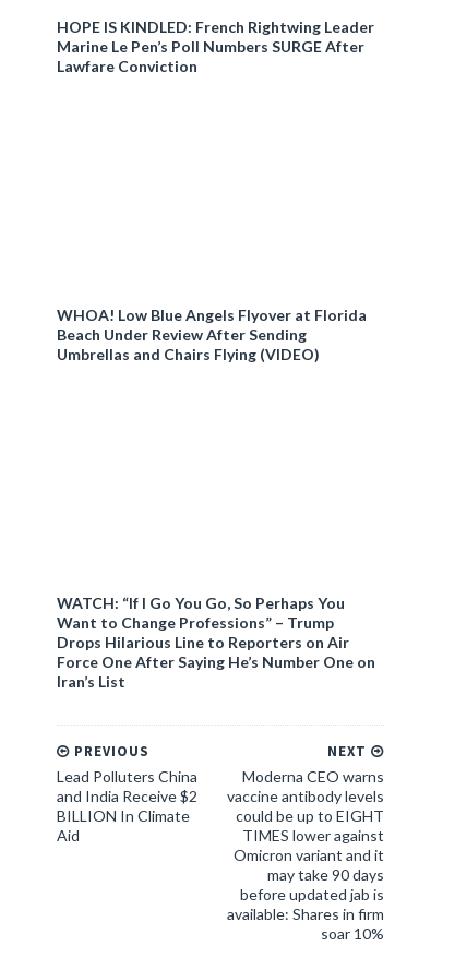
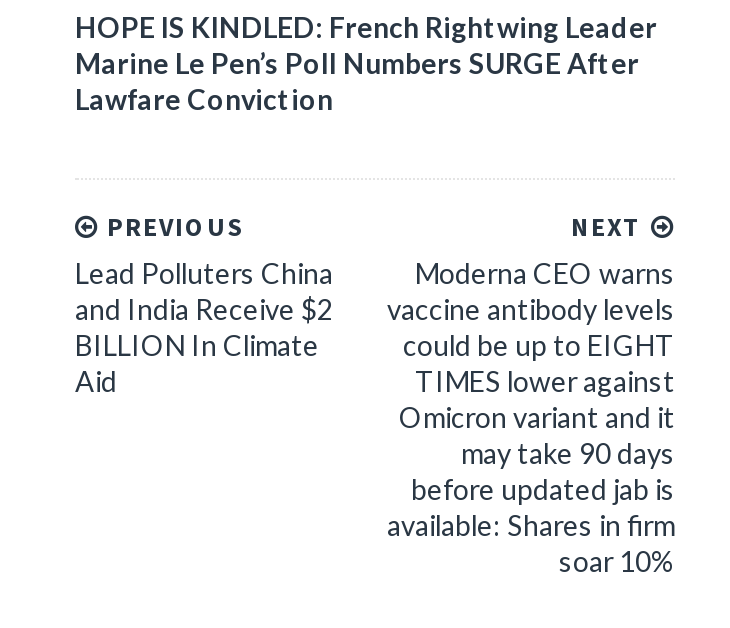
- WHOA! Low Blue Angels Flyover at Florida
- Beach Under Review After Sending
- Umbrellas and Chairs Flying (VIDEO)

- WATCH: “If I Go You Go, So Perhaps You
- Want to Change Professions” – Trump
- Drops Hilarious Line to Reporters on Air
- Force One After Saying He’s Number One on
- Iran’s List
